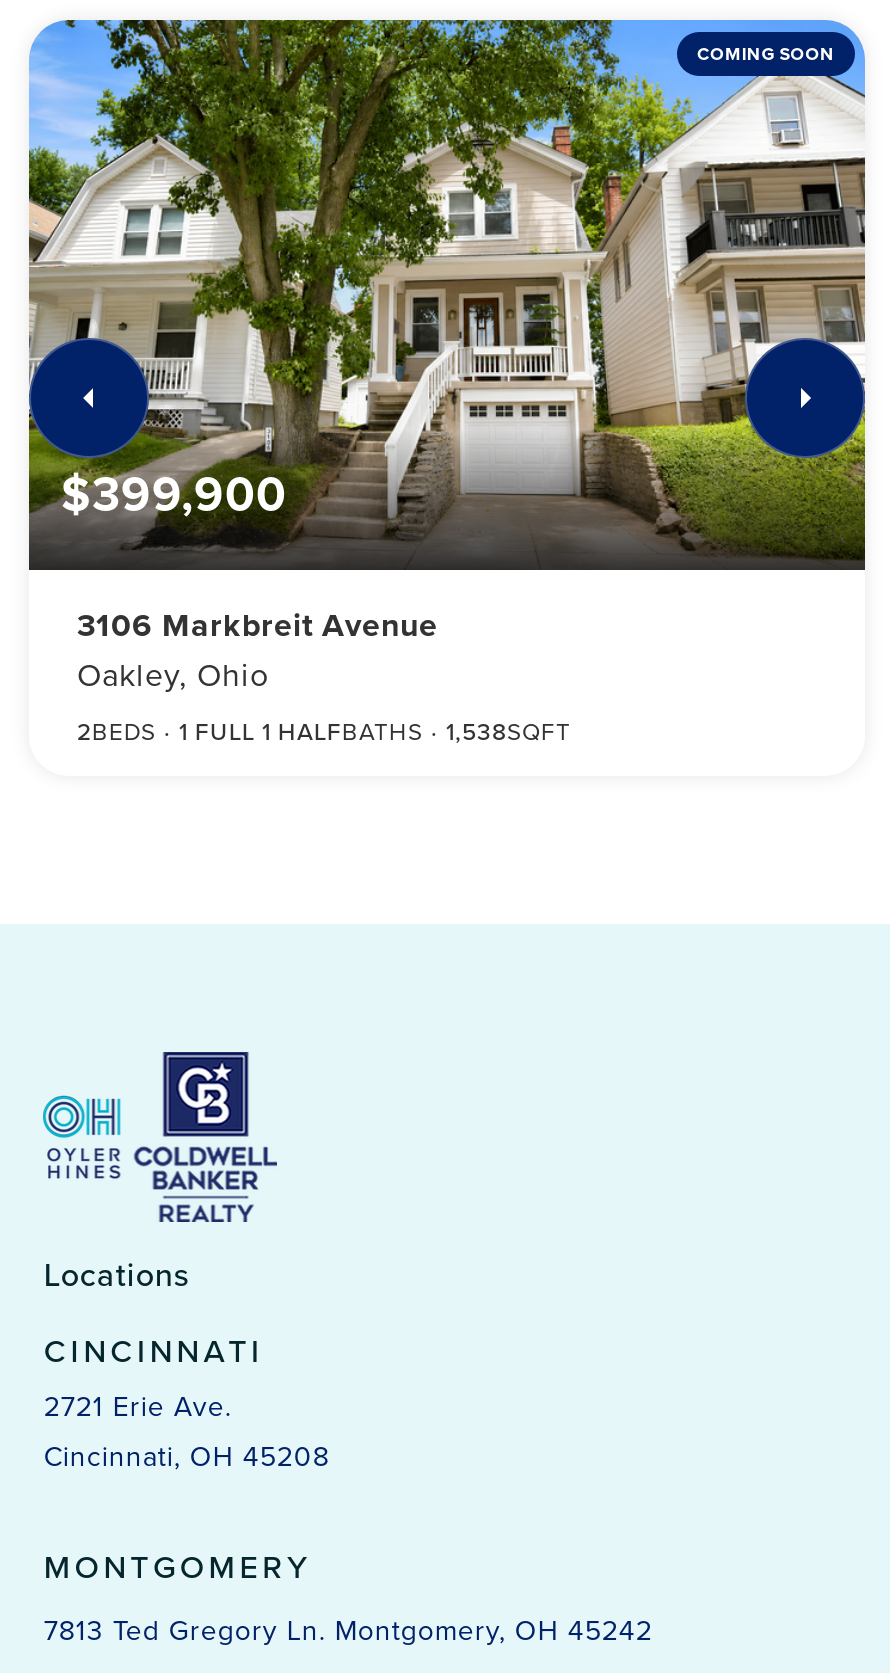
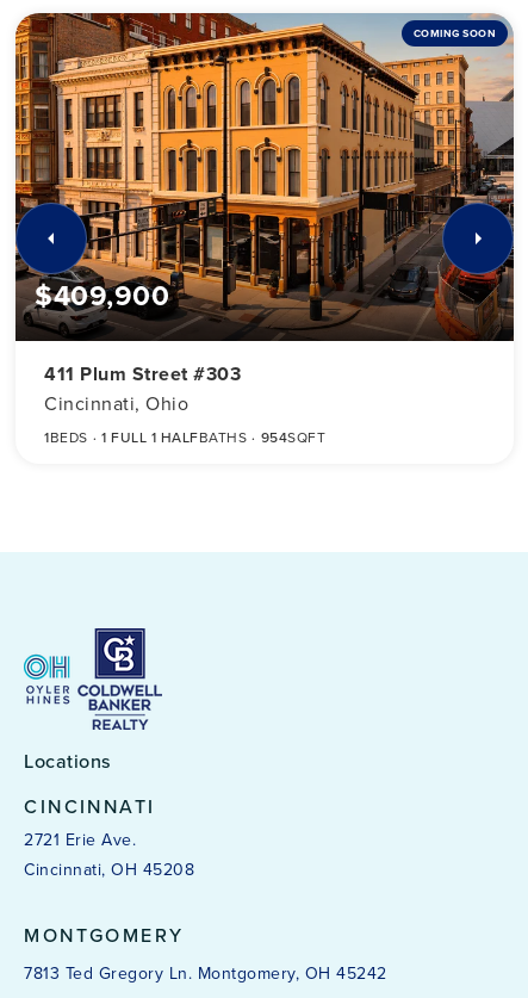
- [image]
- $399,900
+ [image]
+ $409,900

- 3106 Markbreit Avenue
- Oakley, Ohio
- 2BEDS
+ 411 Plum Street #303
+ Cincinnati, Ohio
+ 1BEDS

- 1,538SQFT
+ 954SQFT
